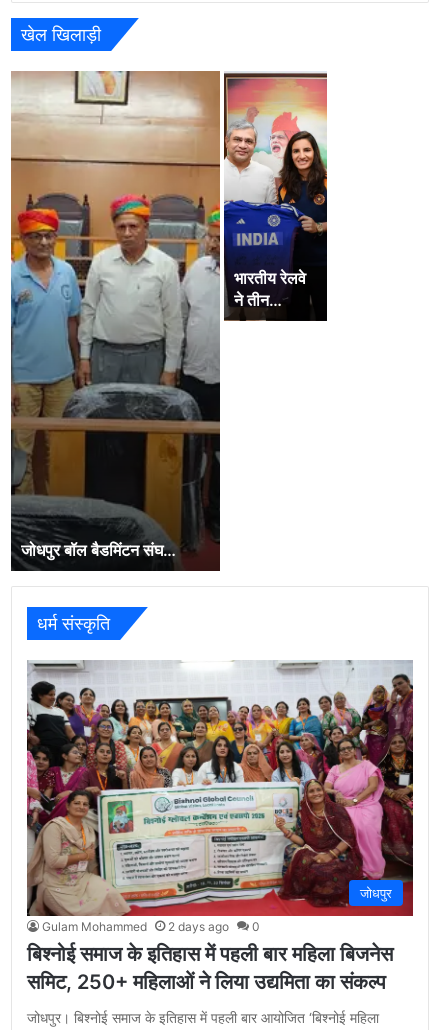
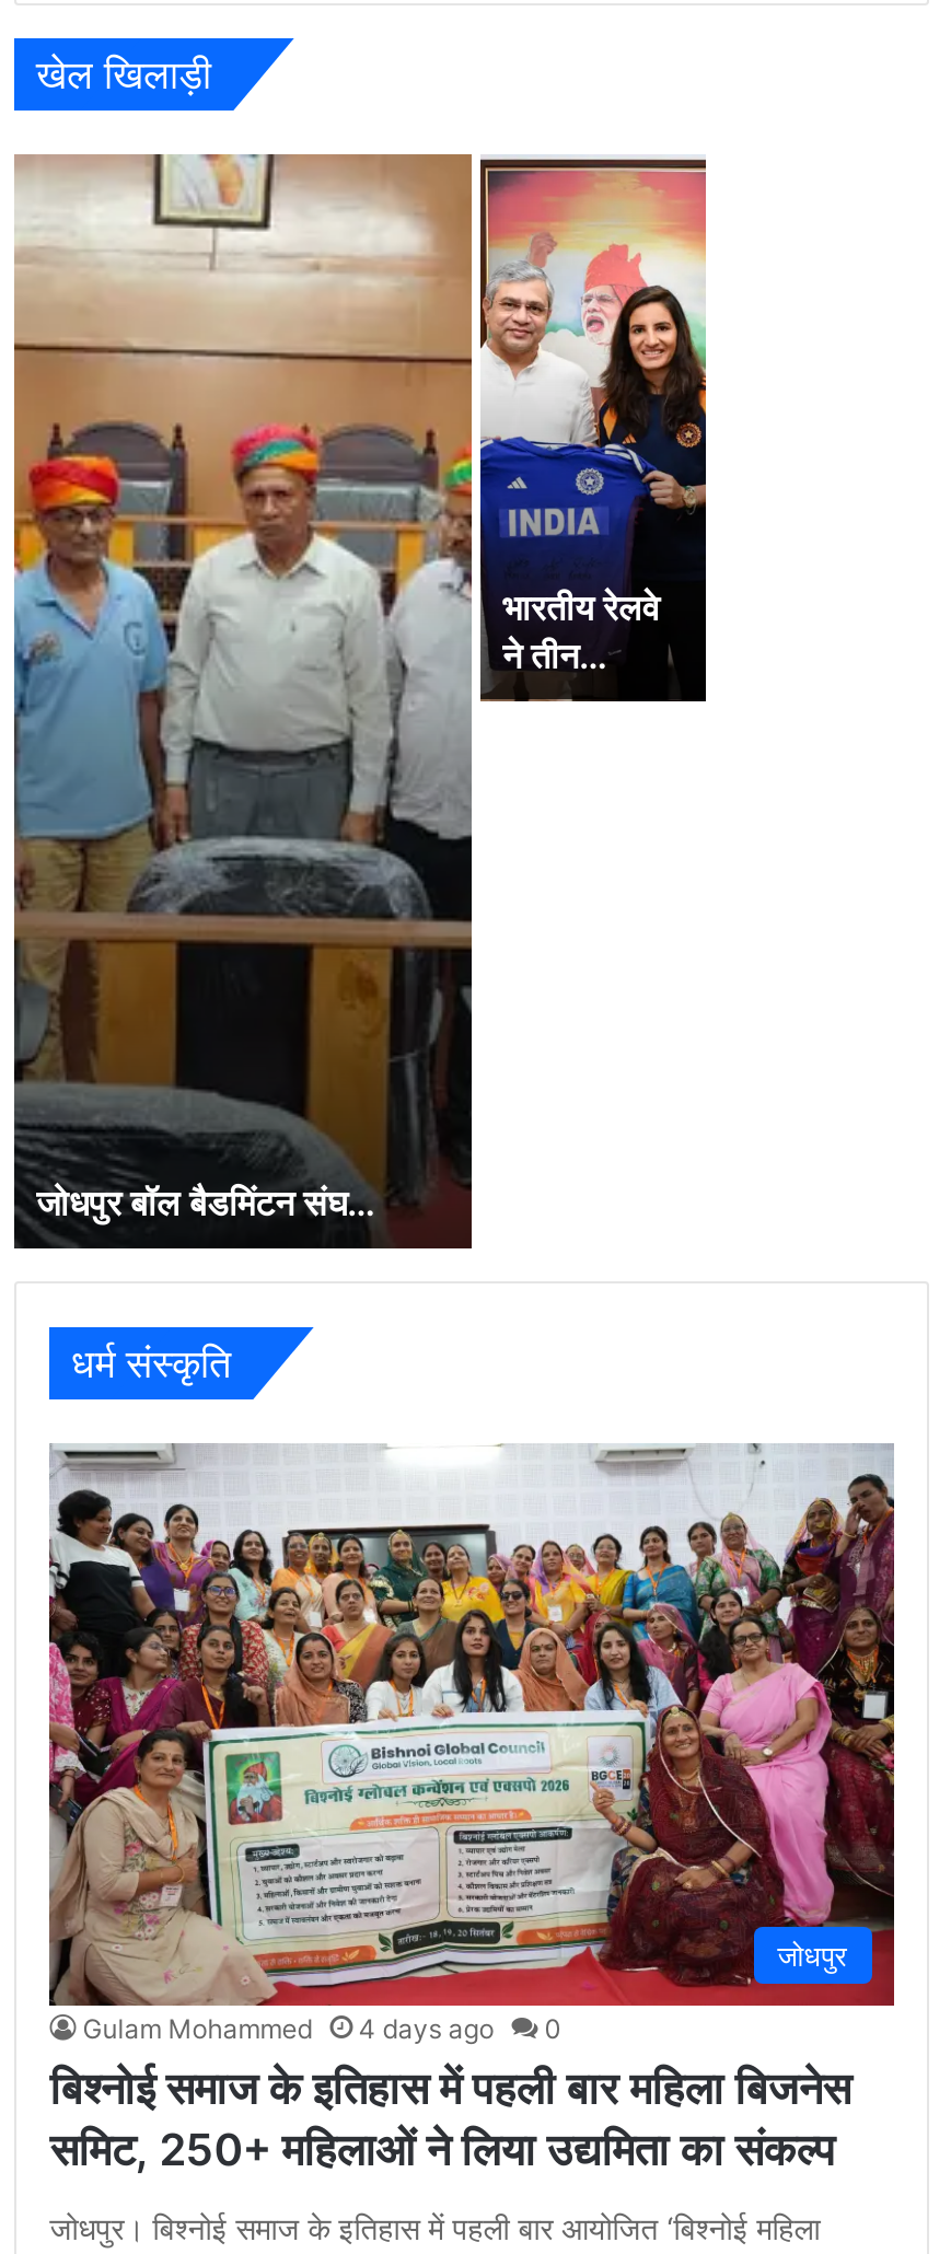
- Gulam Mohammed 2 days ago 0
+ Gulam Mohammed 4 days ago 0
